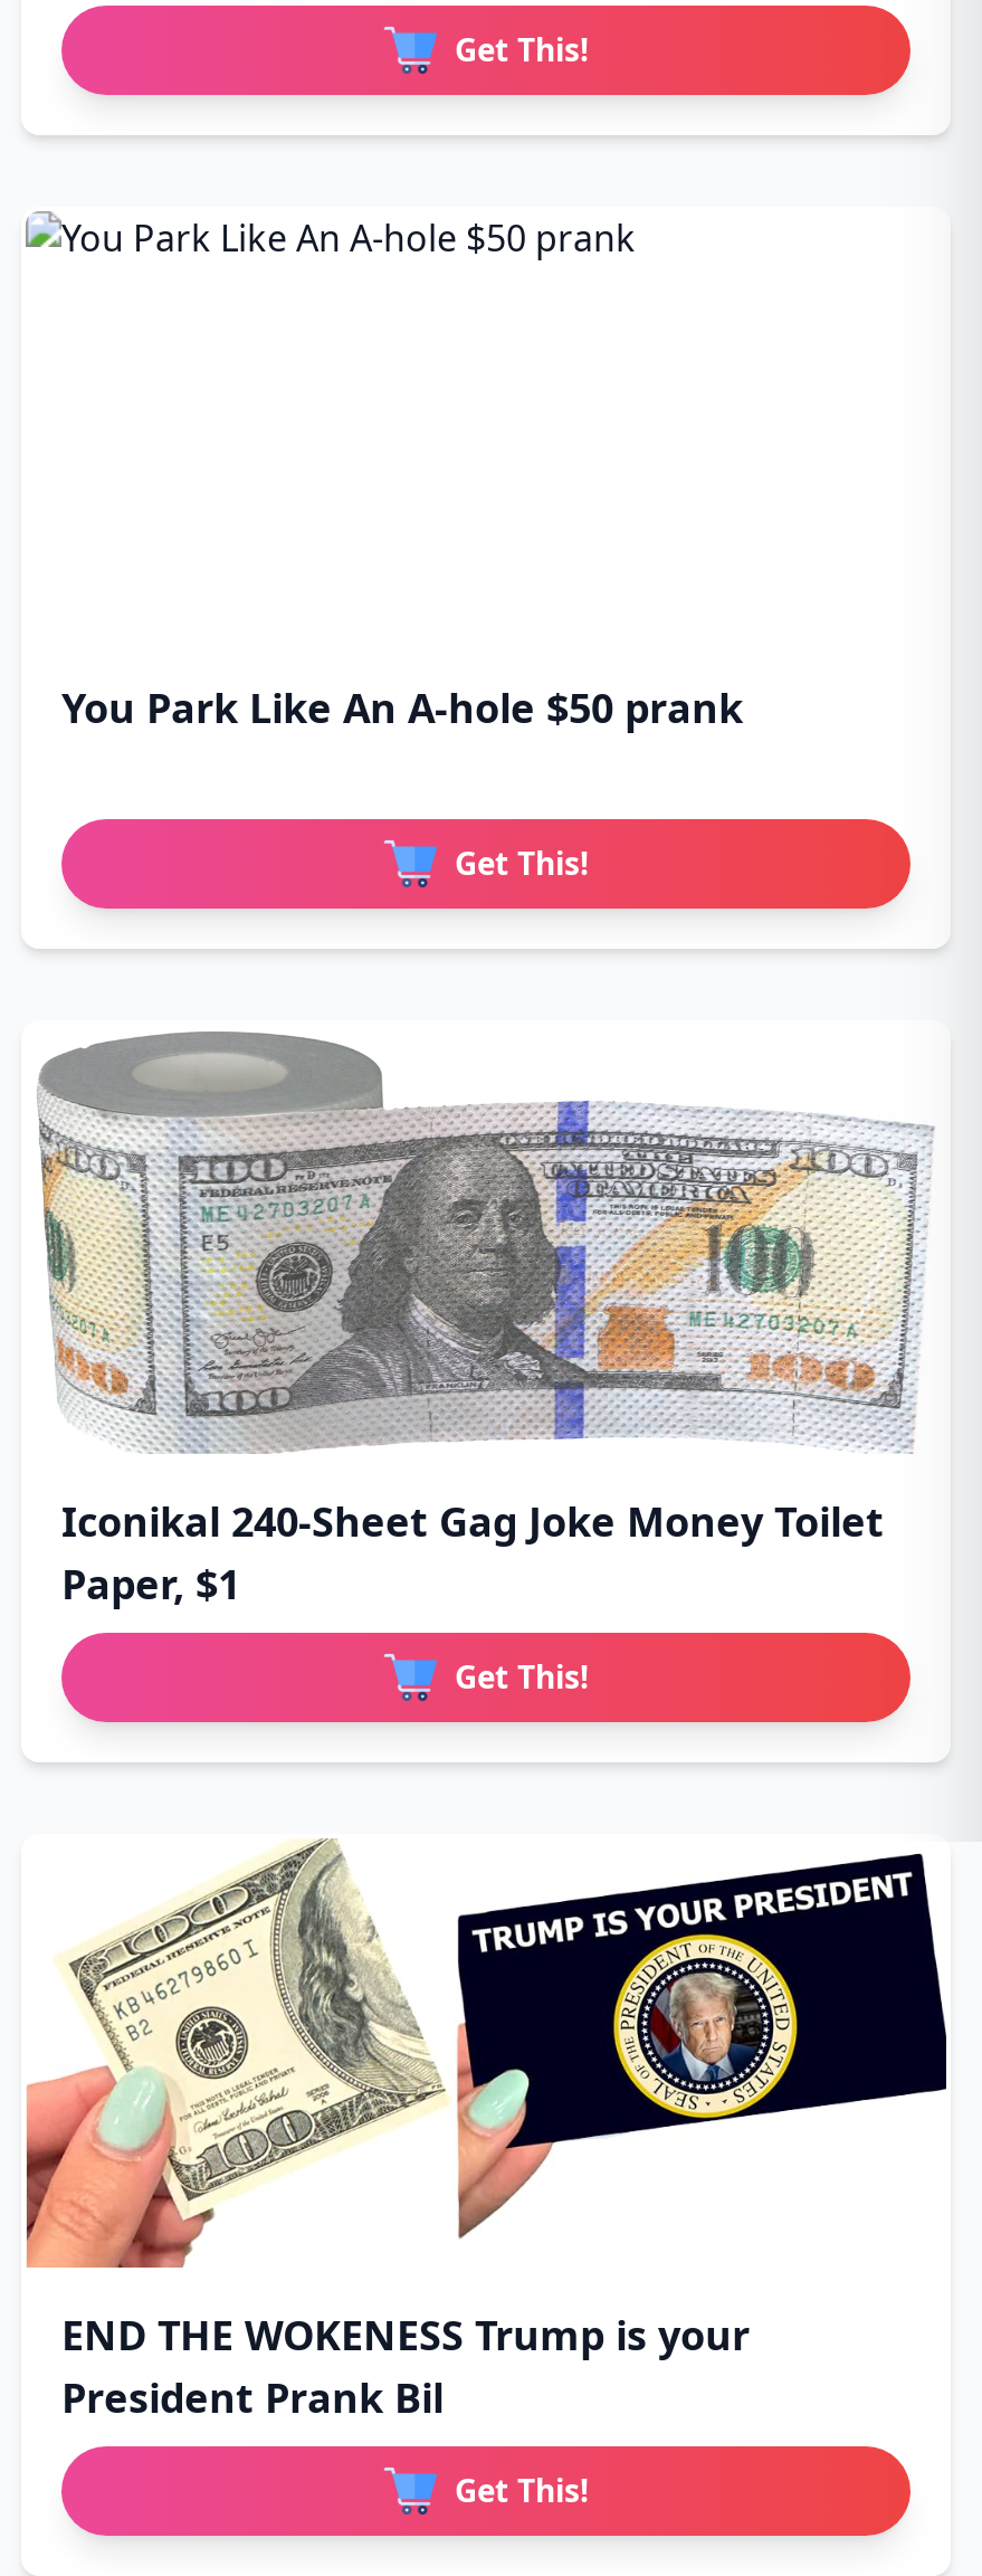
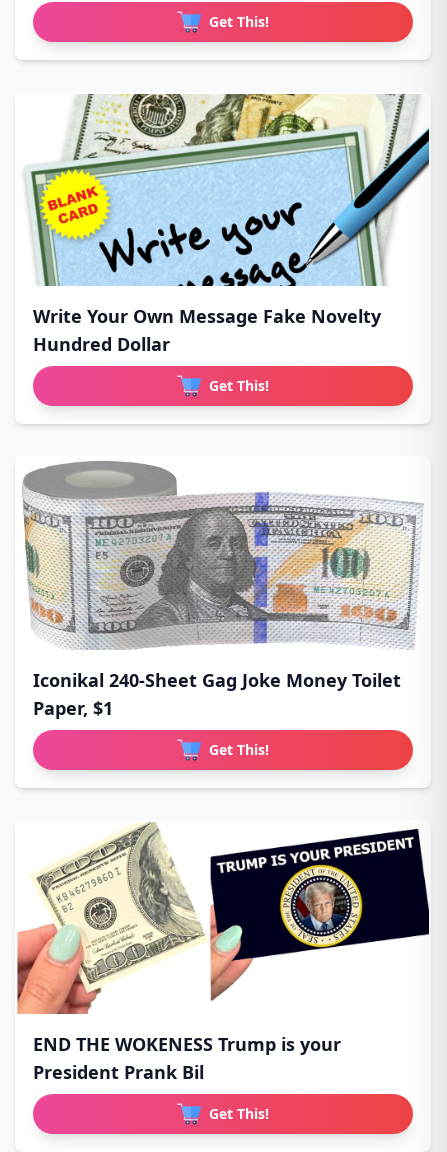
+ [image]

- You Park Like An A-hole $50 prank
+ Write Your Own Message Fake Novelty
+ Hundred Dollar
